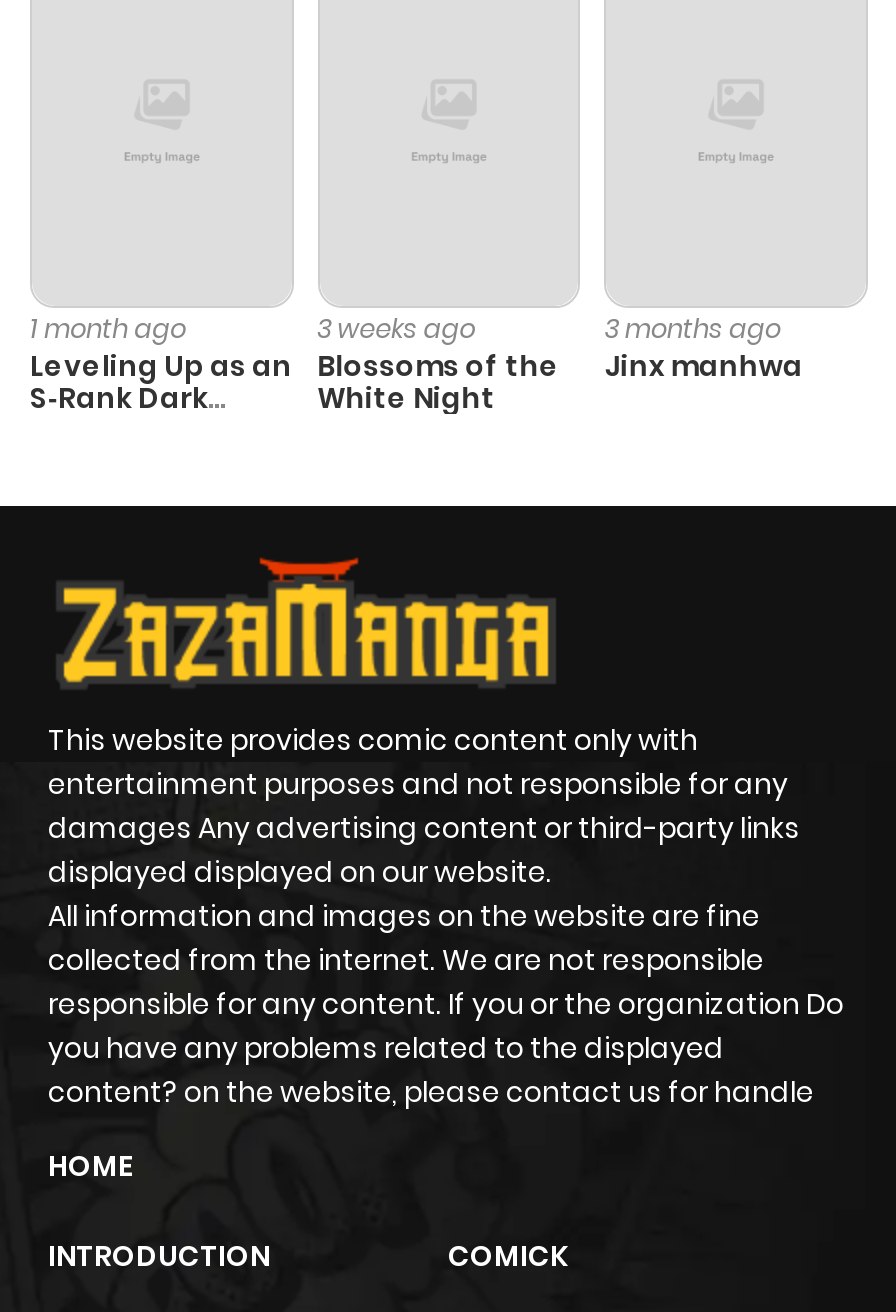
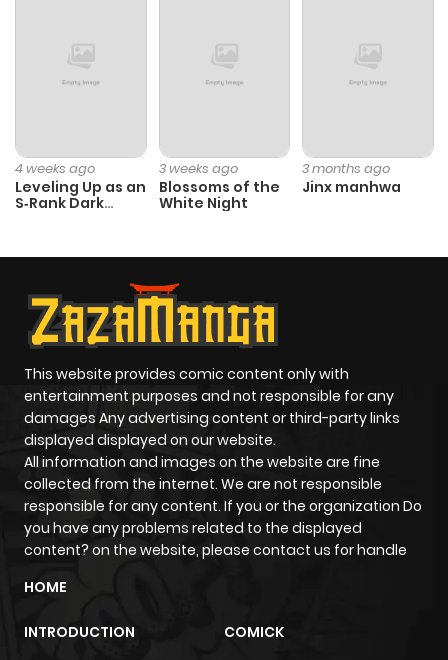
- 1 month ago
+ 4 weeks ago
